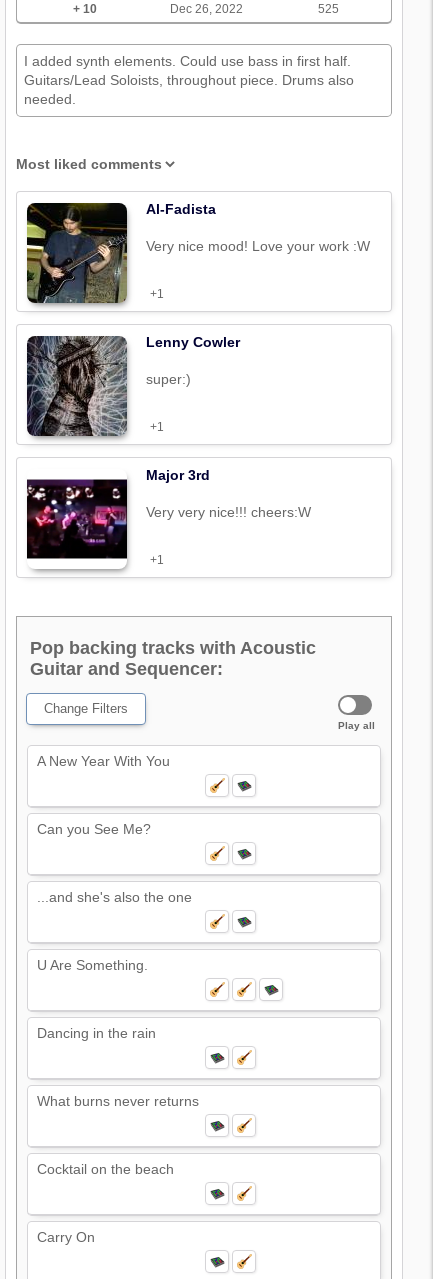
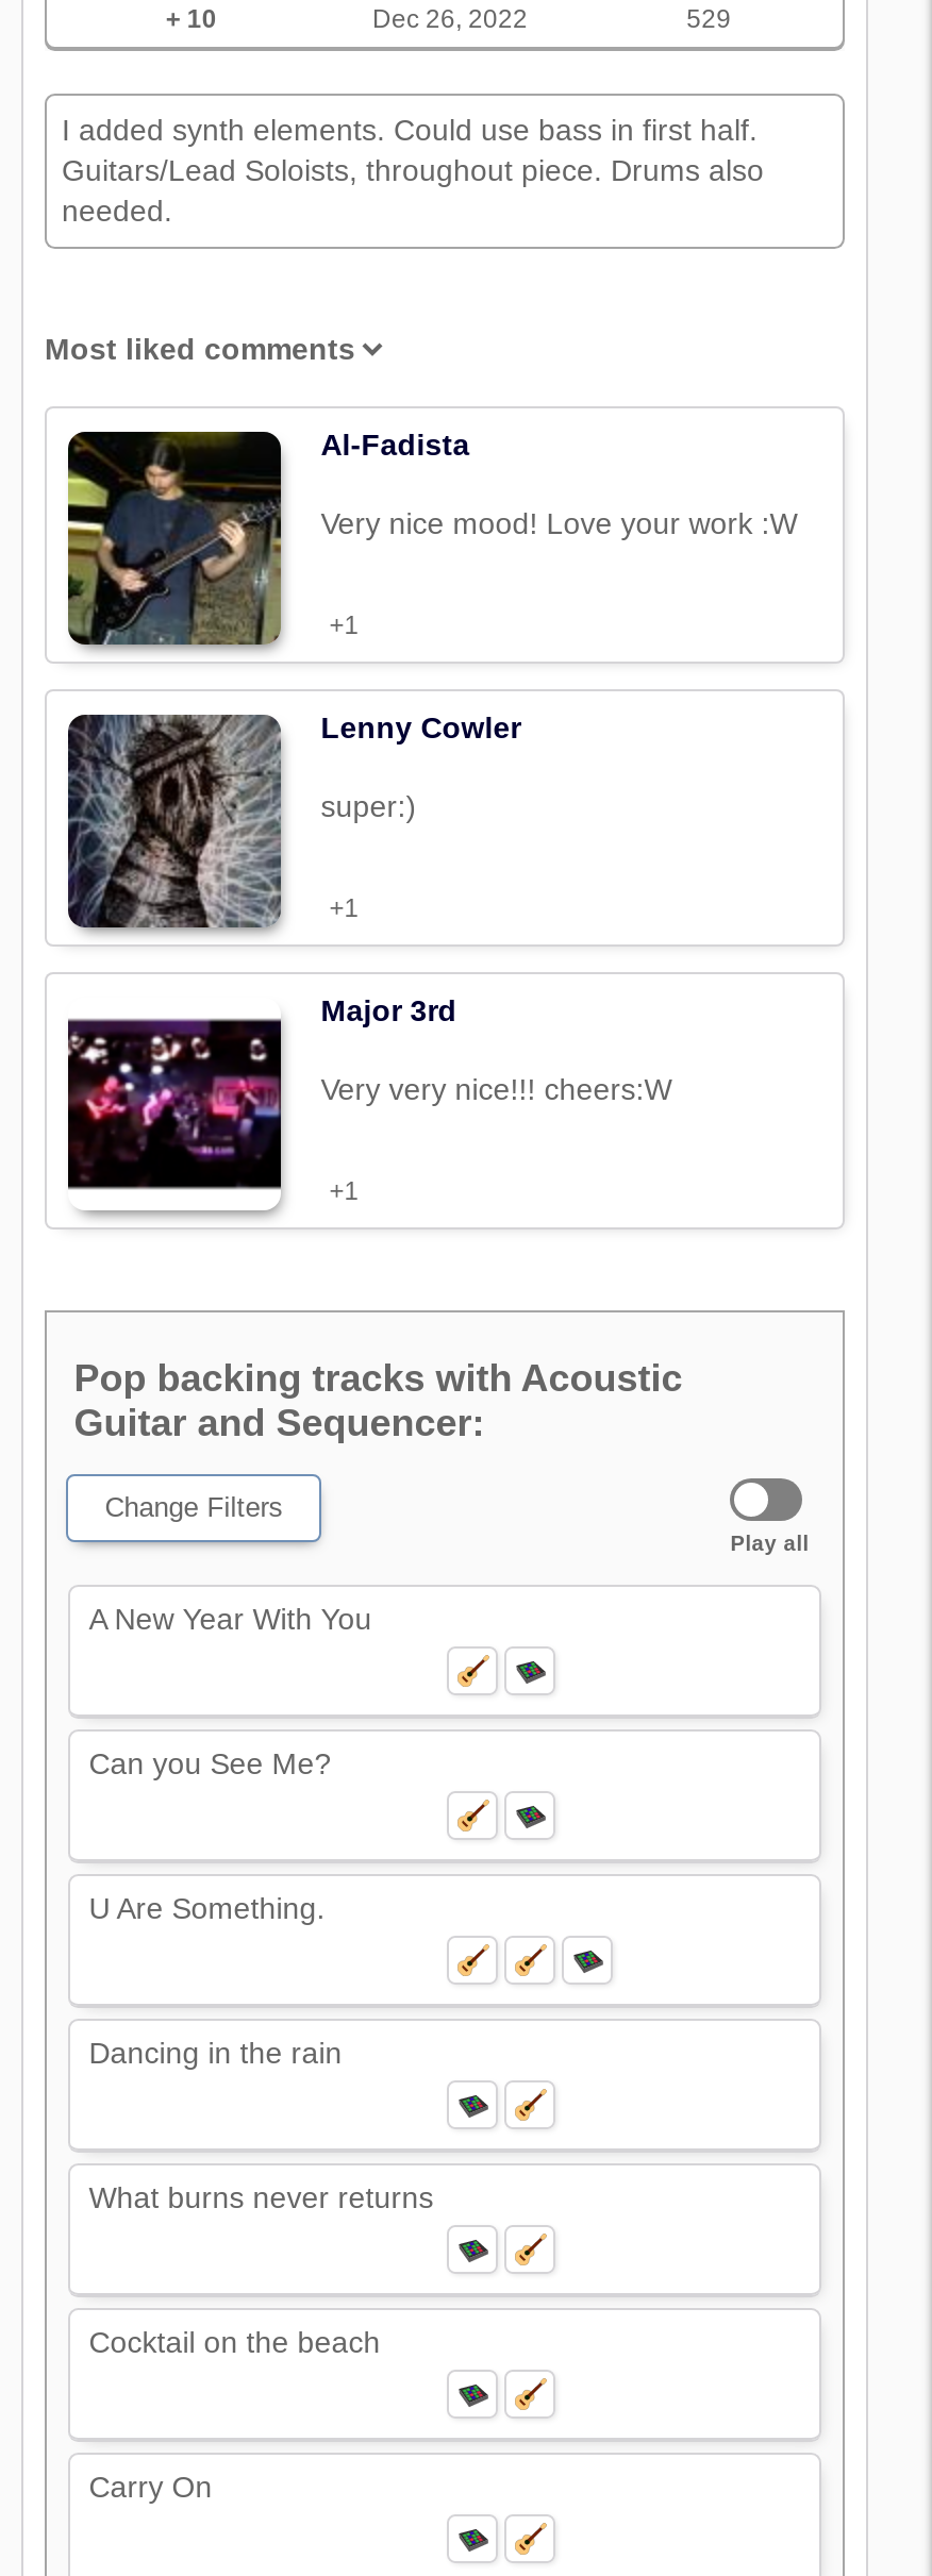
- 525
+ 529

- ...and she's also the one
